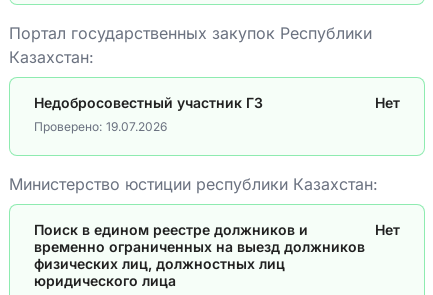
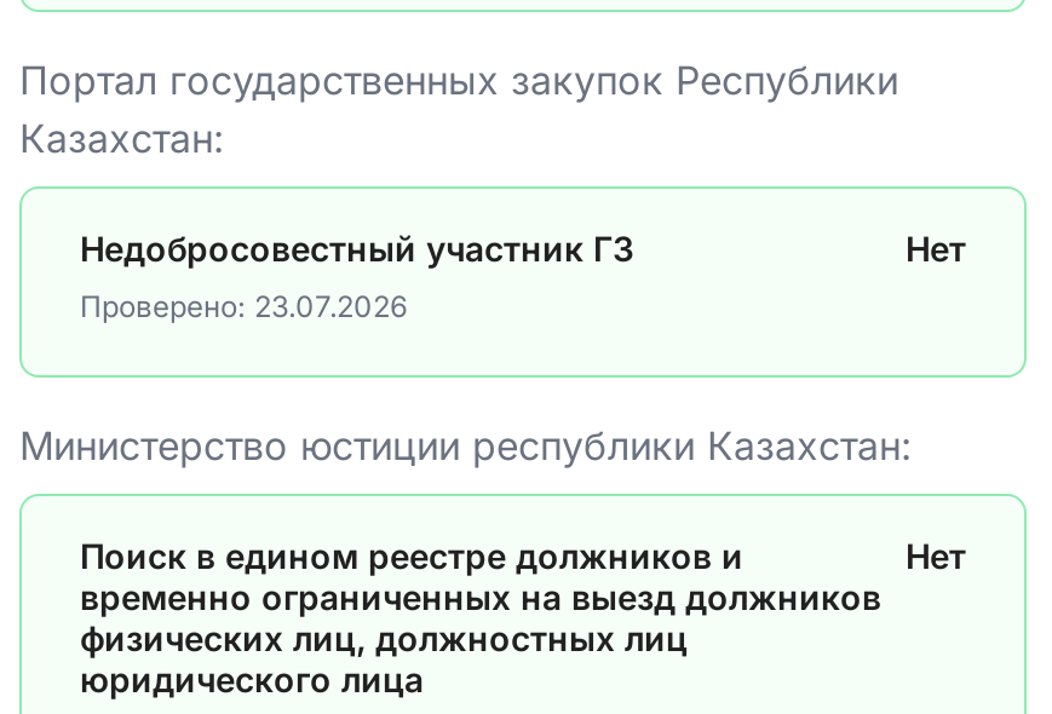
- Проверено: 19.07.2026
+ Проверено: 23.07.2026
